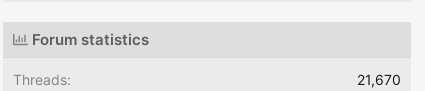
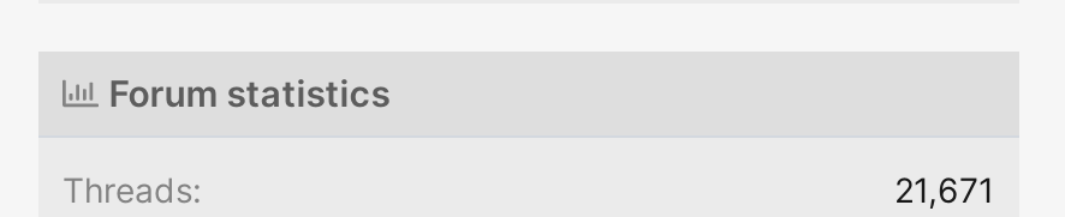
- 21,670
+ 21,671
